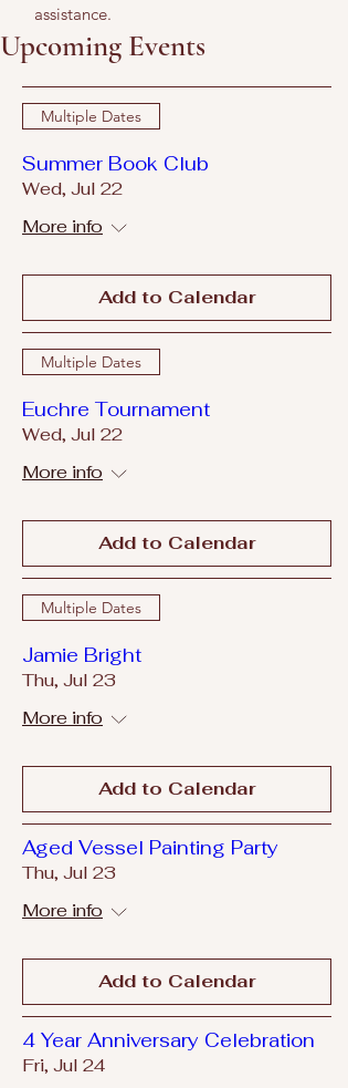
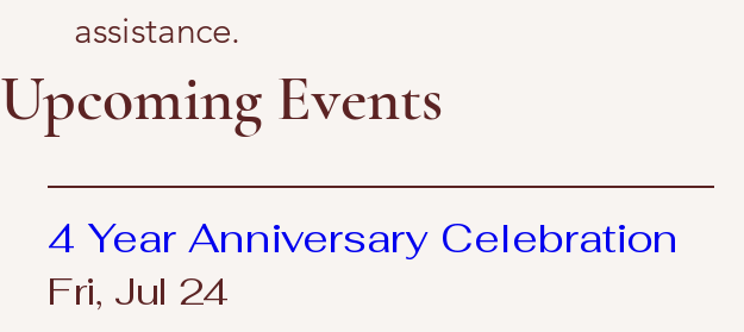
- Multiple Dates
- Summer Book Club
- Wed, Jul 22
- More info
- Add to Calendar
- Multiple Dates
- Euchre Tournament
- Wed, Jul 22
- More info
- Add to Calendar
- Multiple Dates
- Jamie Bright
- Thu, Jul 23
- More info
- Add to Calendar
- Aged Vessel Painting Party
- Thu, Jul 23
- More info
- Add to Calendar
